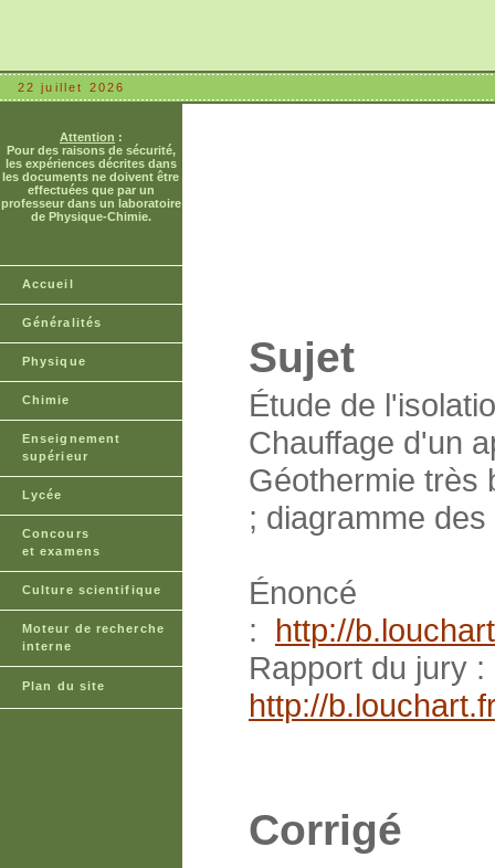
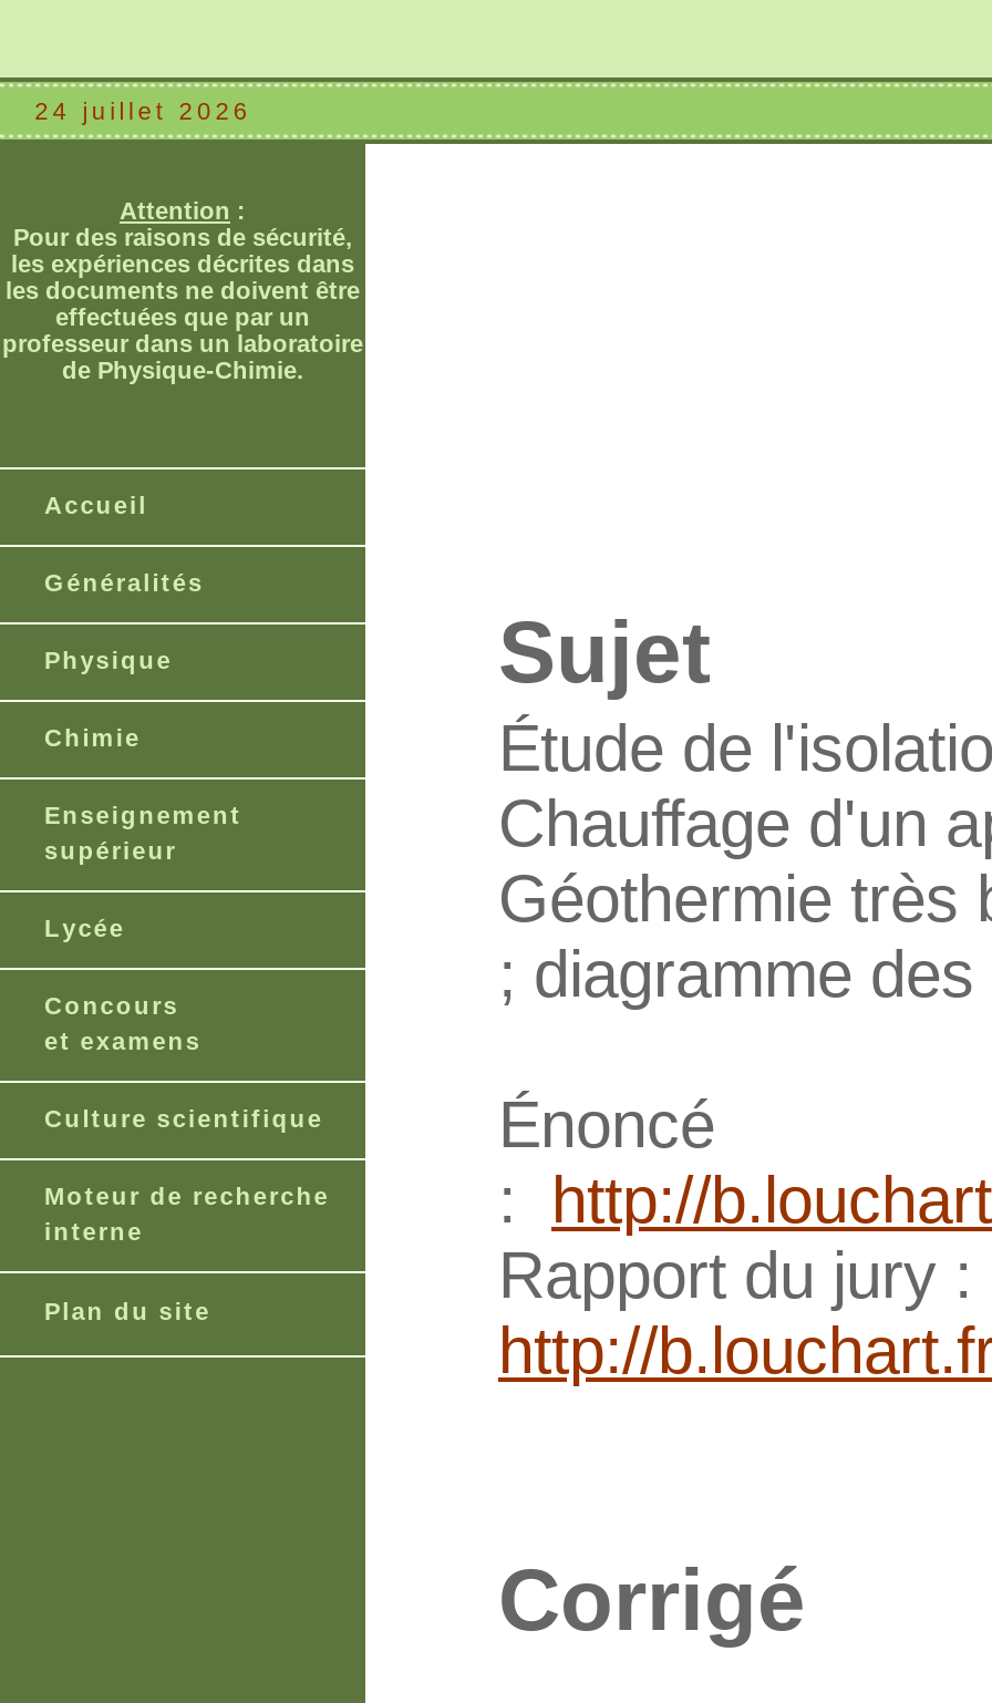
- 22 juillet 2026
+ 24 juillet 2026
